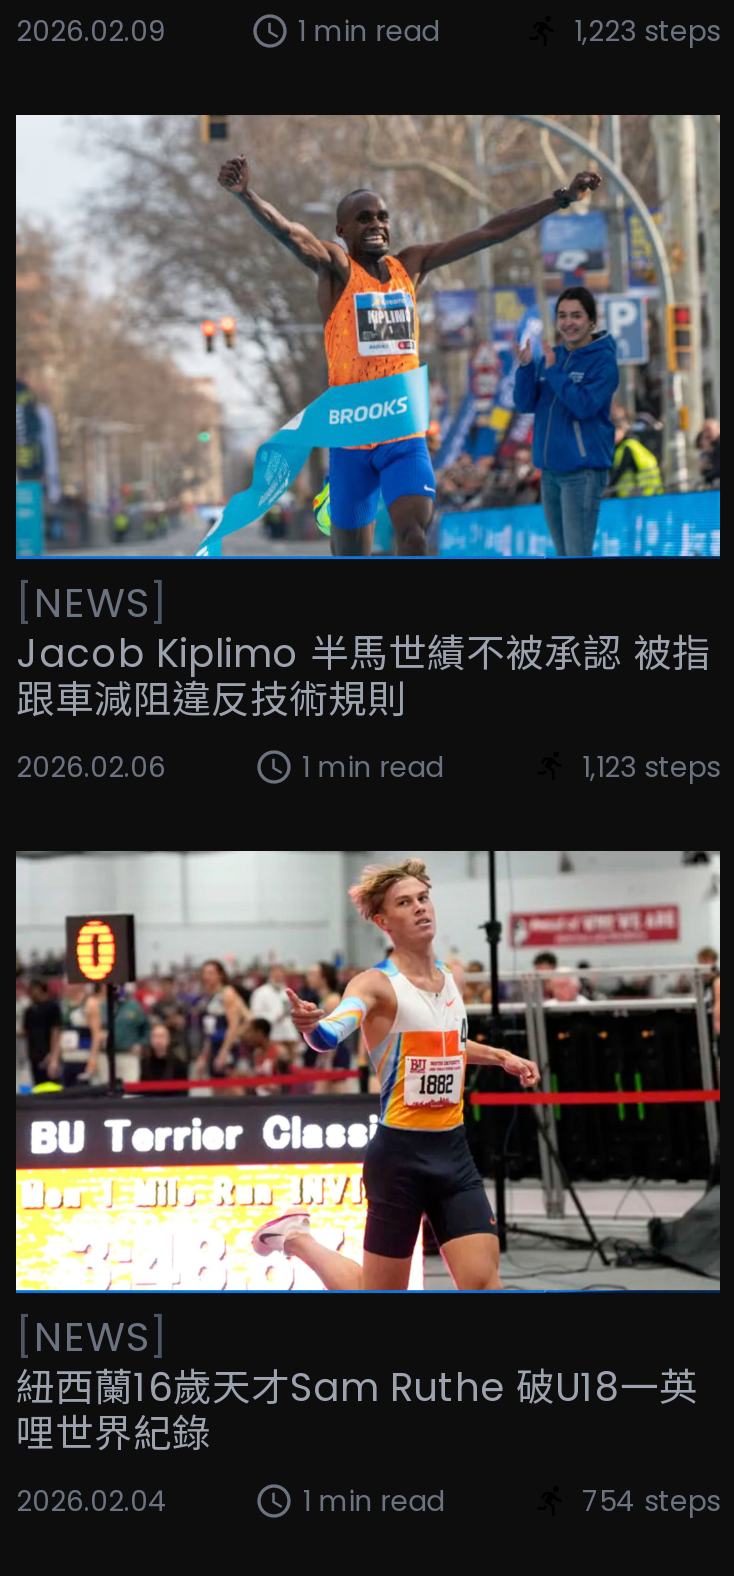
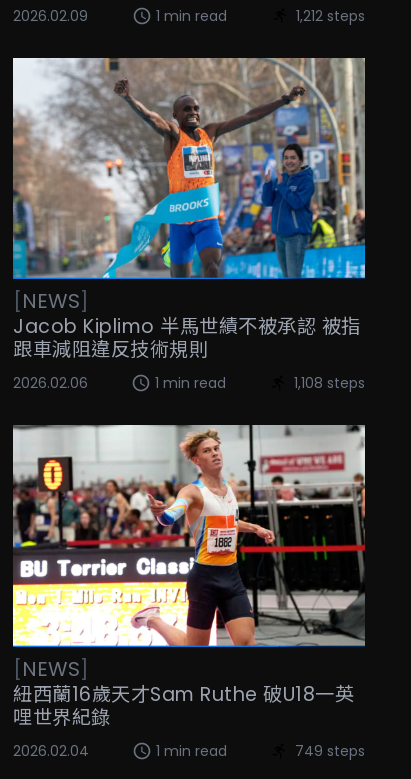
- 1,223 steps
+ 1,212 steps

- 1,123 steps
+ 1,108 steps

- 754 steps
+ 749 steps
